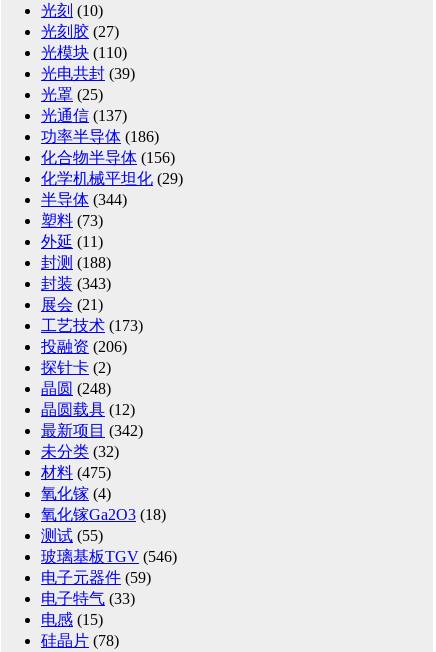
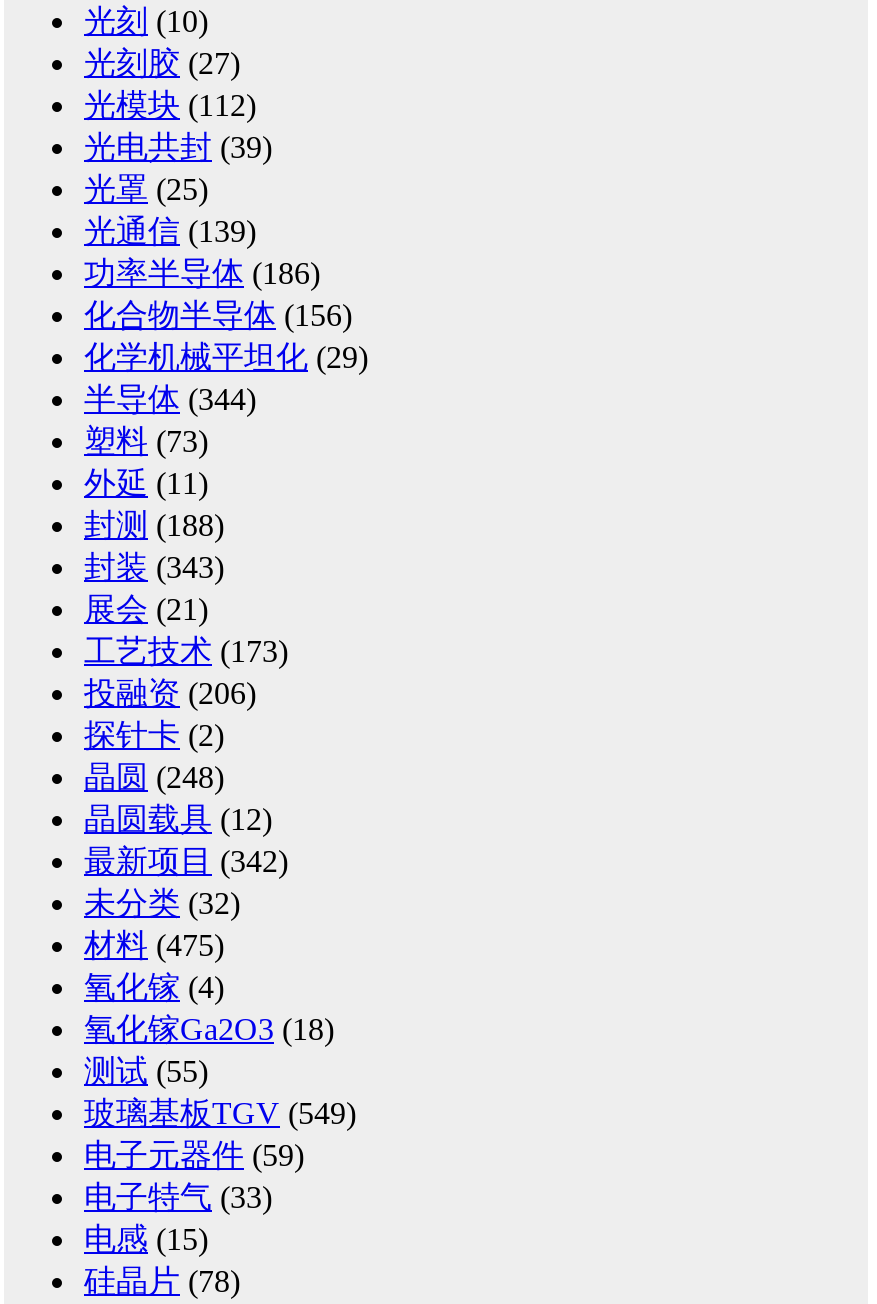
- 光模块(110)
+ 光模块(112)

- 光通信(137)
+ 光通信(139)

- 玻璃基板TGV (546)
+ 玻璃基板TGV (549)
